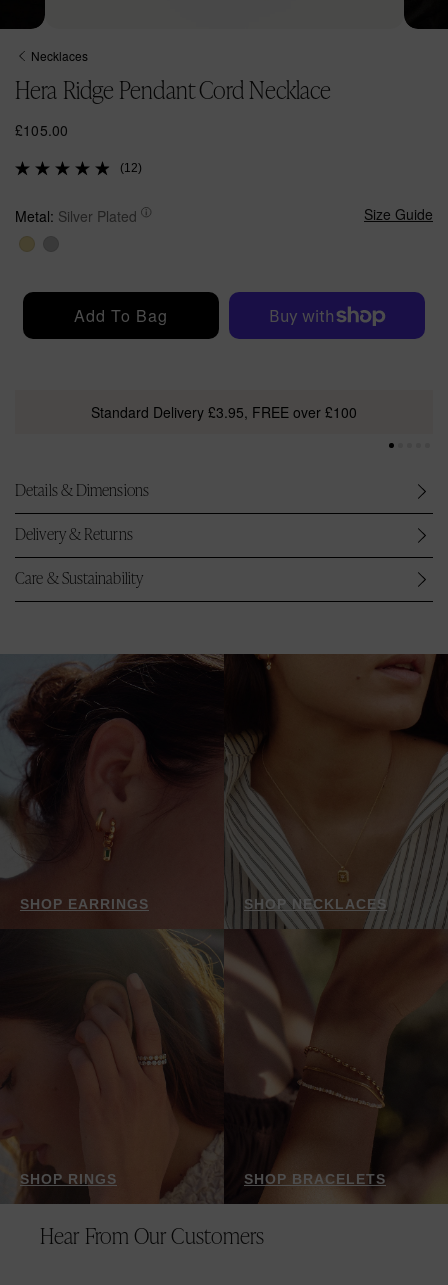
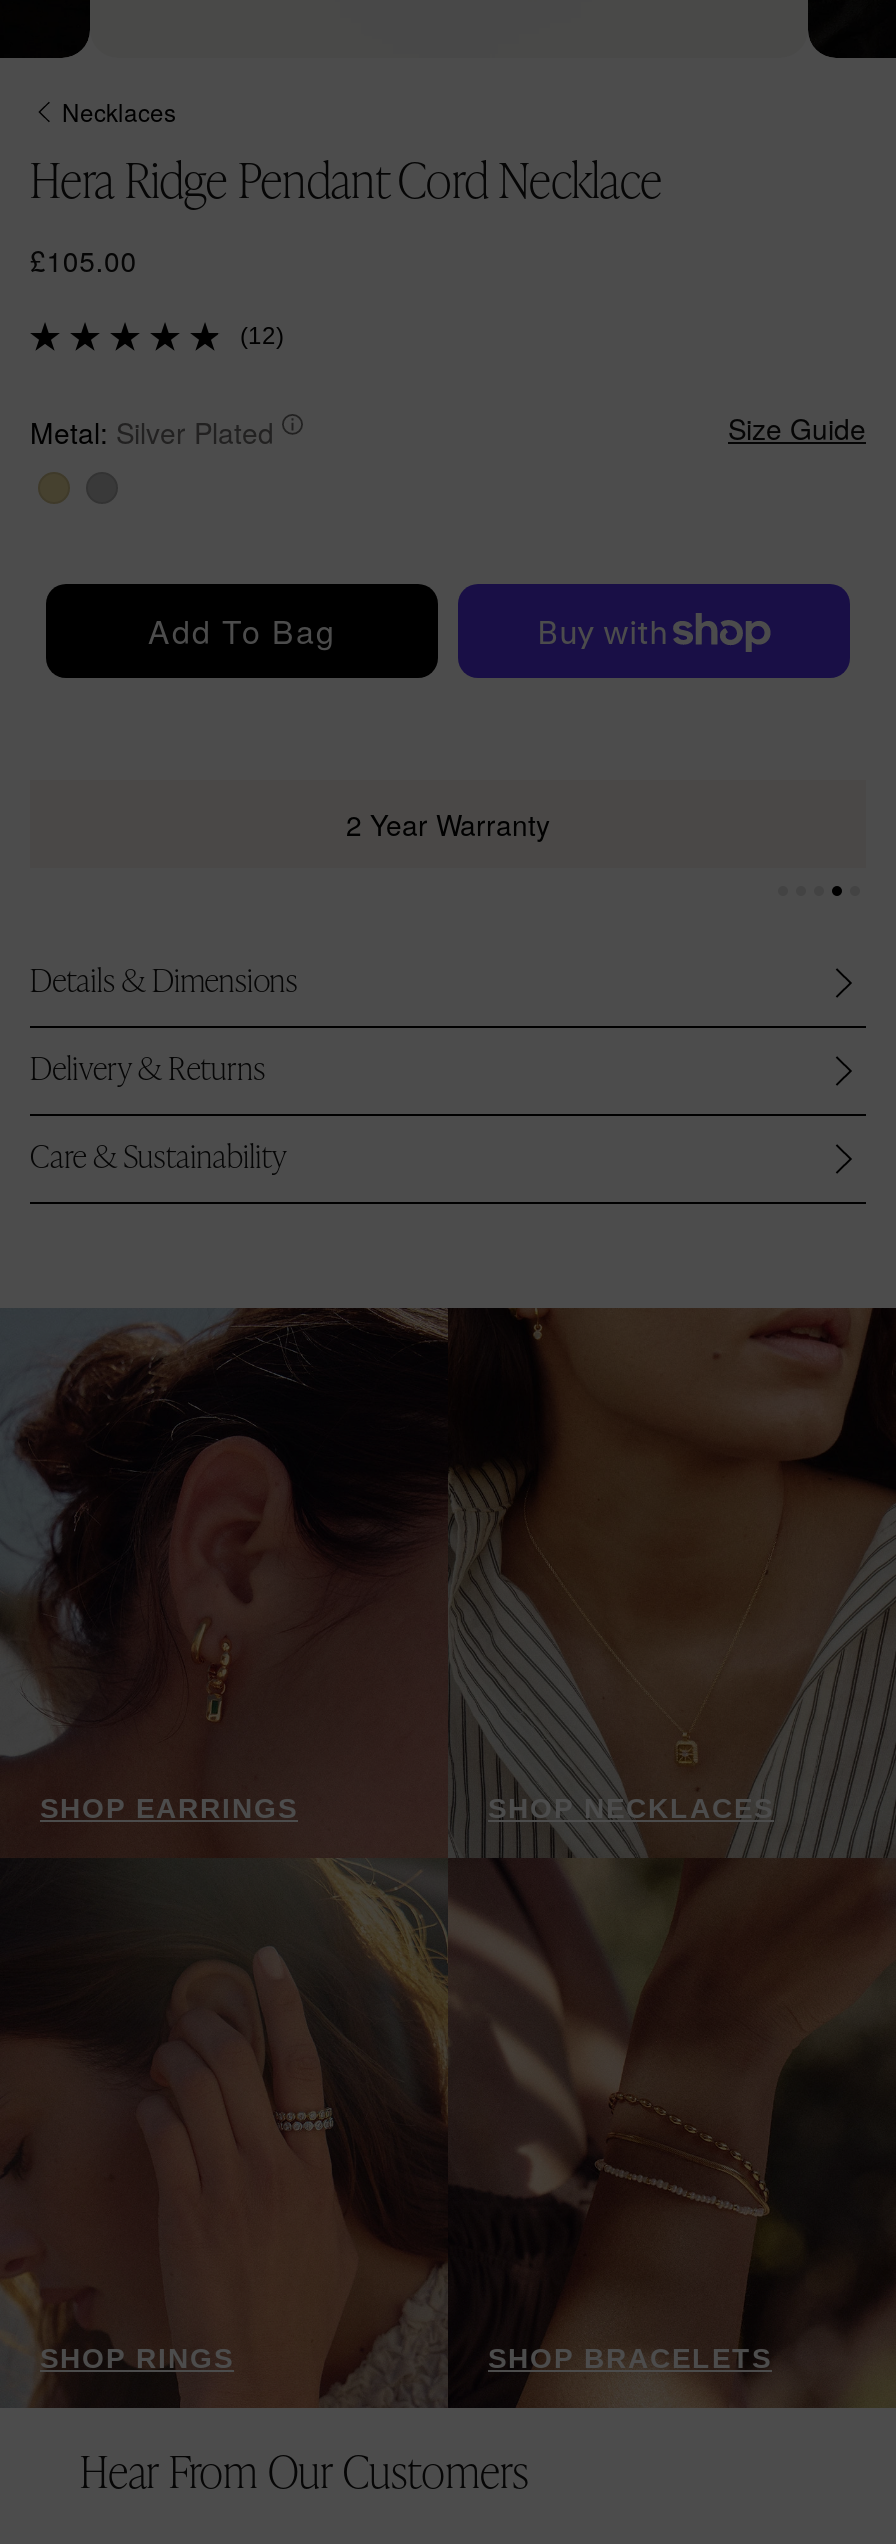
- Standard Delivery £3.95, FREE over £100
+ 2 Year Warranty
